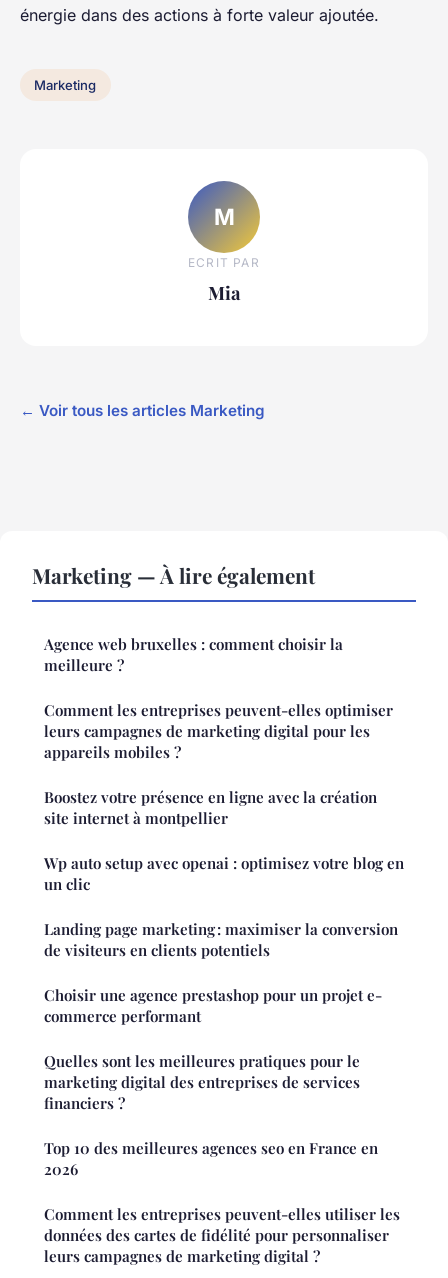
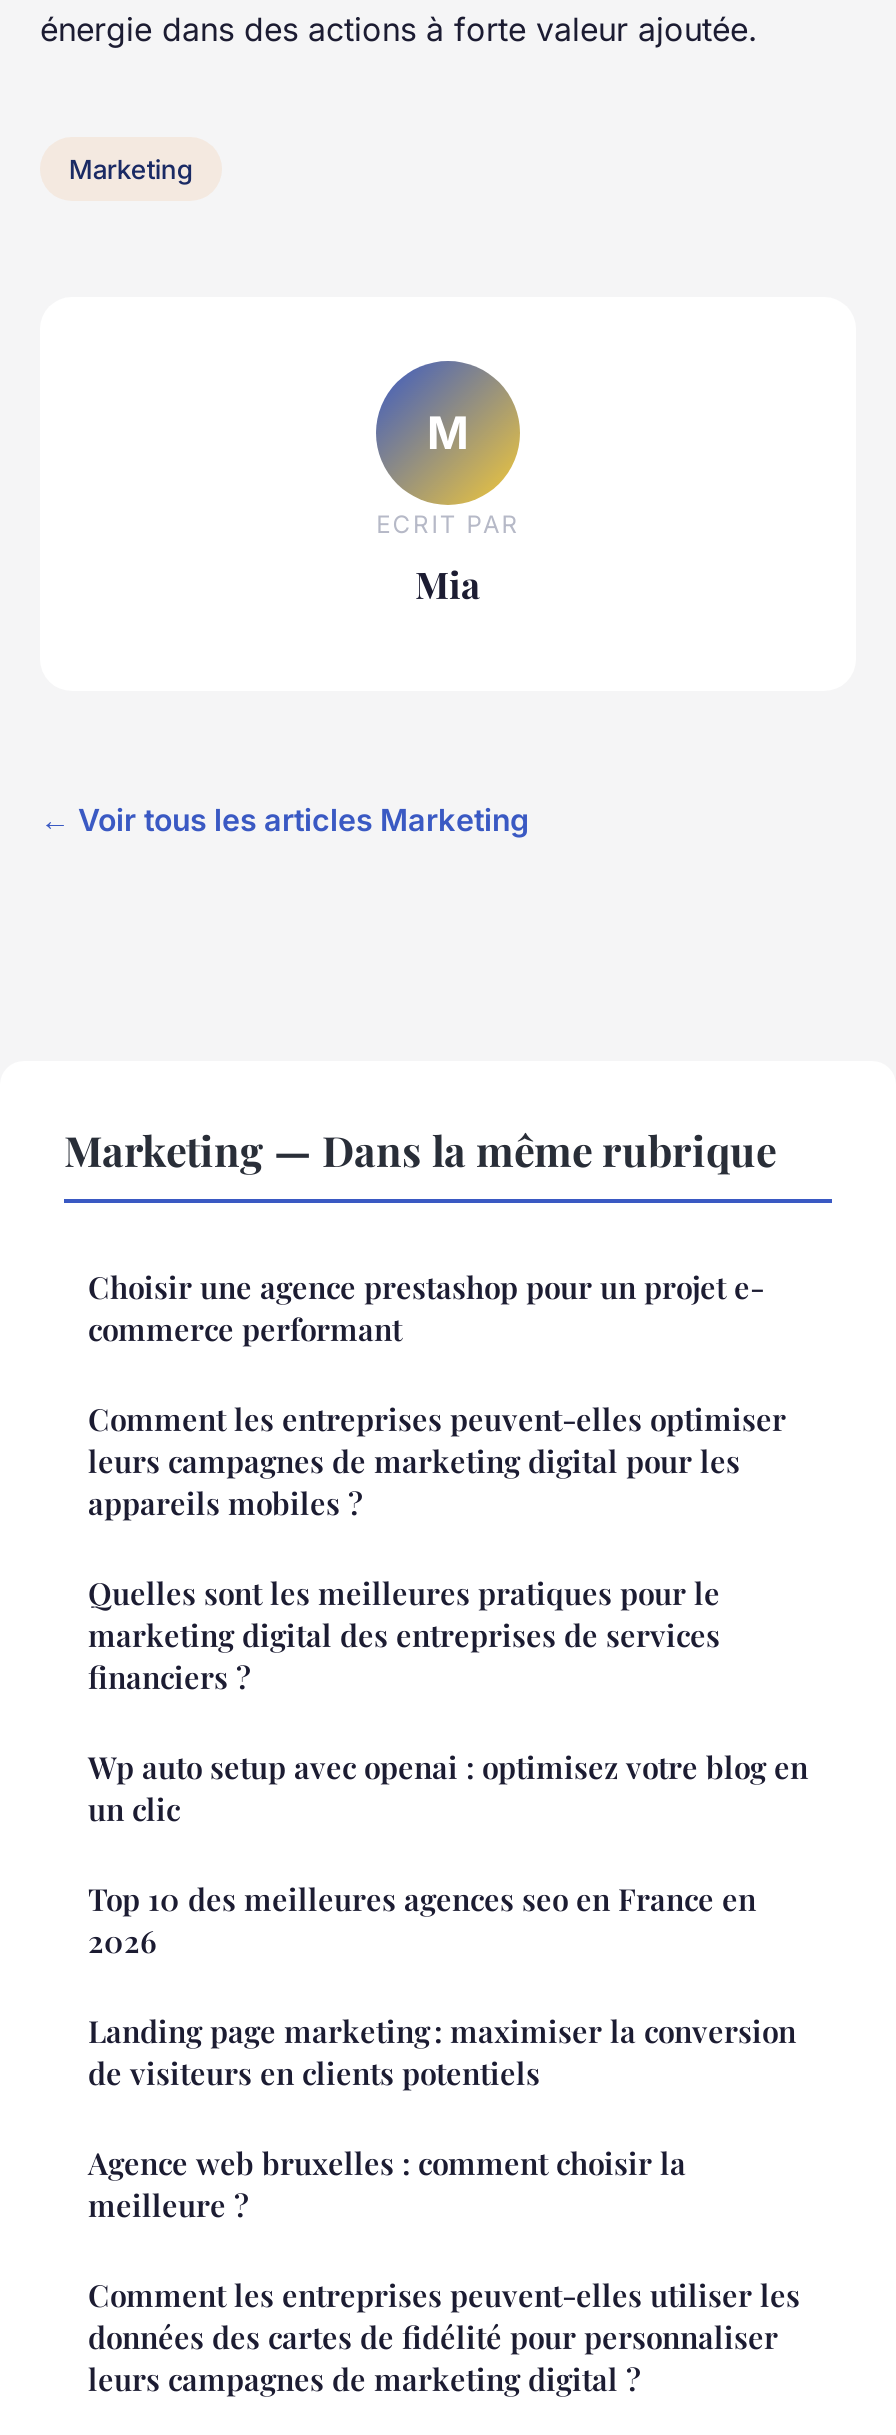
- Marketing — À lire également
+ Marketing — Dans la même rubrique

moved down: Agence web bruxelles : comment choisir la | meilleure ?

- Boostez votre présence en ligne avec la création
- site internet à montpellier

moved down: Wp auto setup avec openai : optimisez votre blog en | un clic

moved down: Landing page marketing : maximiser la conversion | de visiteurs en clients potentiels

moved up: Choisir une agence prestashop pour un projet e- | commerce performant

moved up: Quelles sont les meilleures pratiques pour le | marketing digital des entreprises de services | financiers ?

moved up: Top 10 des meilleures agences seo en France en | 2026
